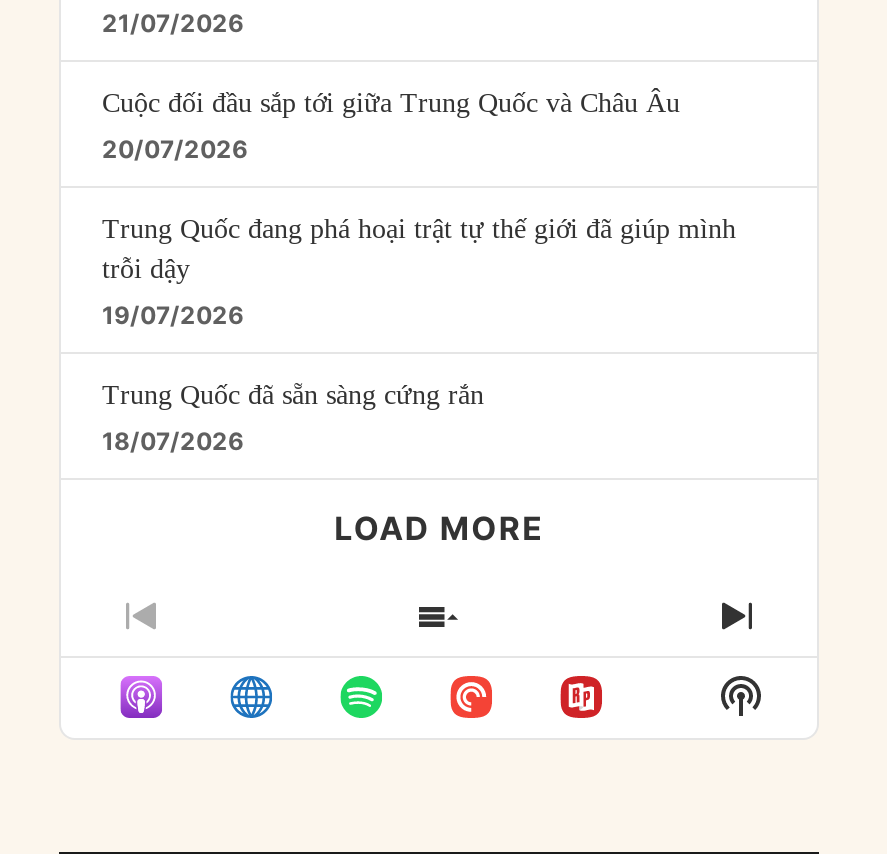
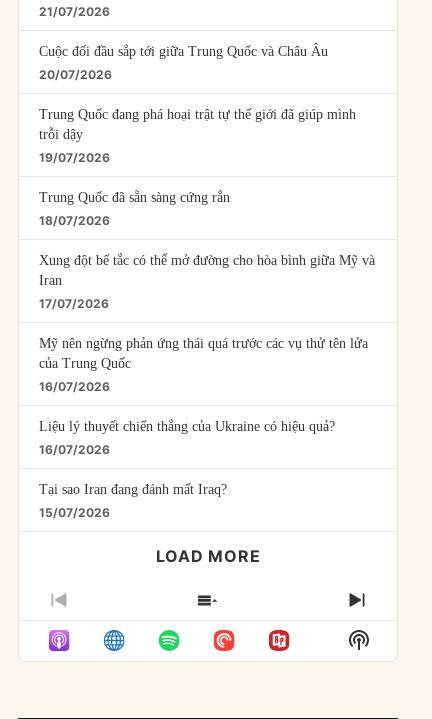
+ Xung đột bế tắc có thể mở đường cho hòa bình giữa Mỹ và
+ Iran
+ 17/07/2026
+ Mỹ nên ngừng phản ứng thái quá trước các vụ thử tên lửa
+ của Trung Quốc
+ 16/07/2026
+ Liệu lý thuyết chiến thắng của Ukraine có hiệu quả?
+ 16/07/2026
+ Tại sao Iran đang đánh mất Iraq?
+ 15/07/2026
